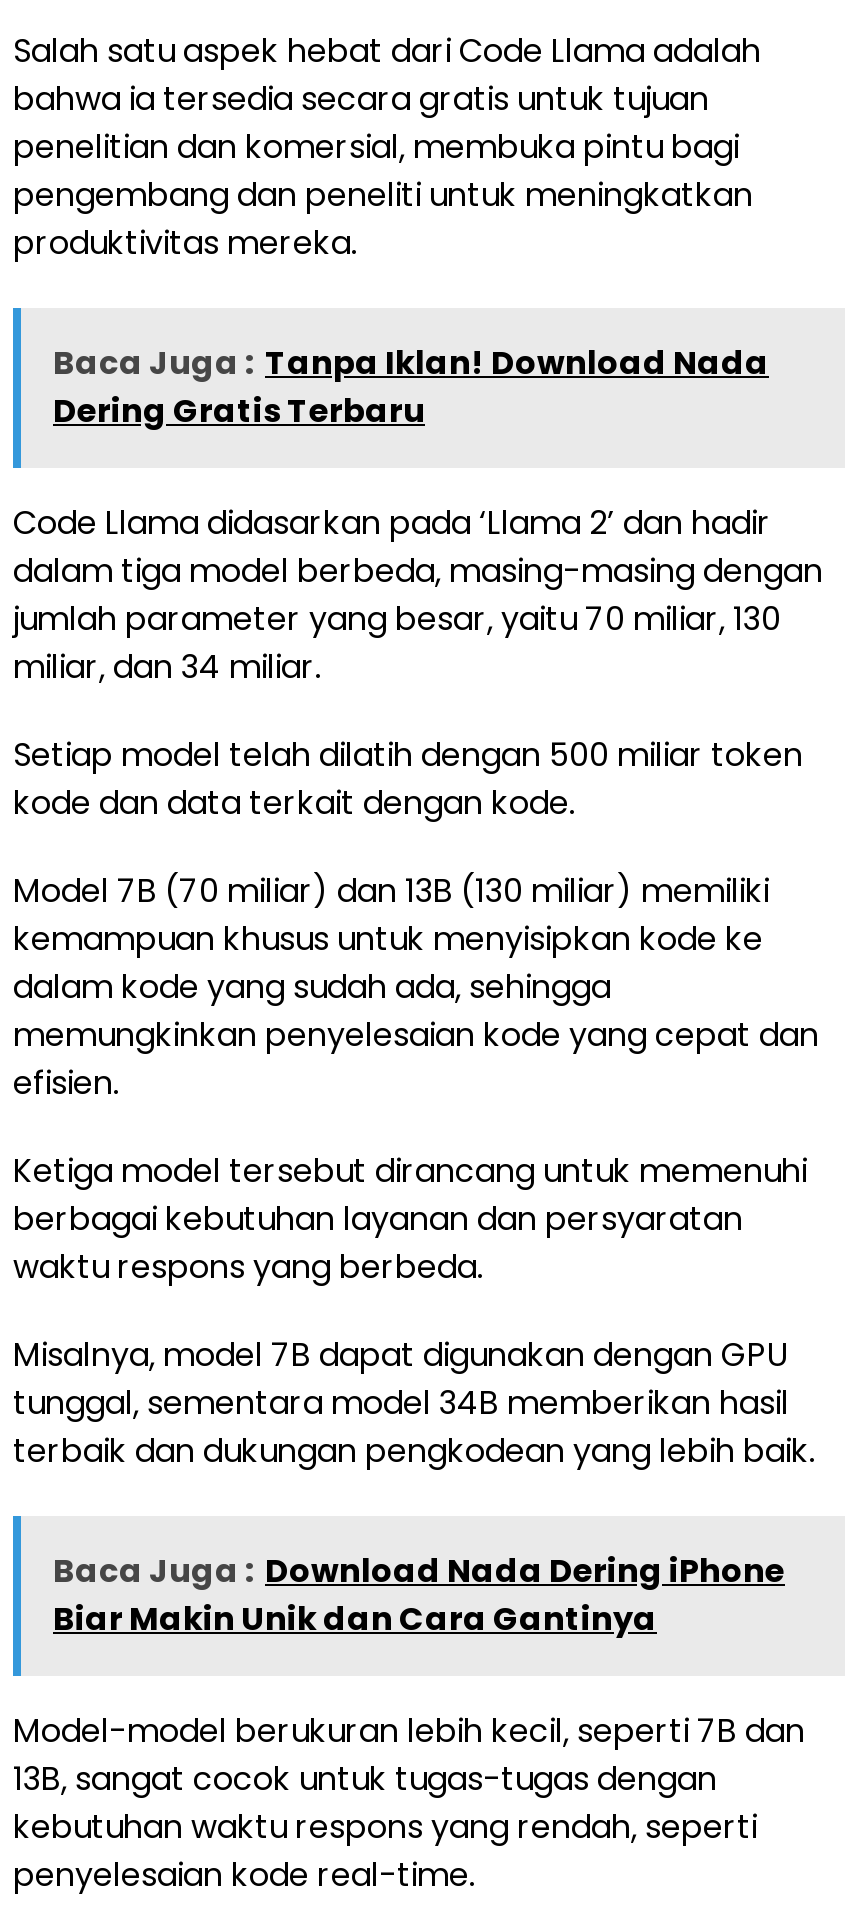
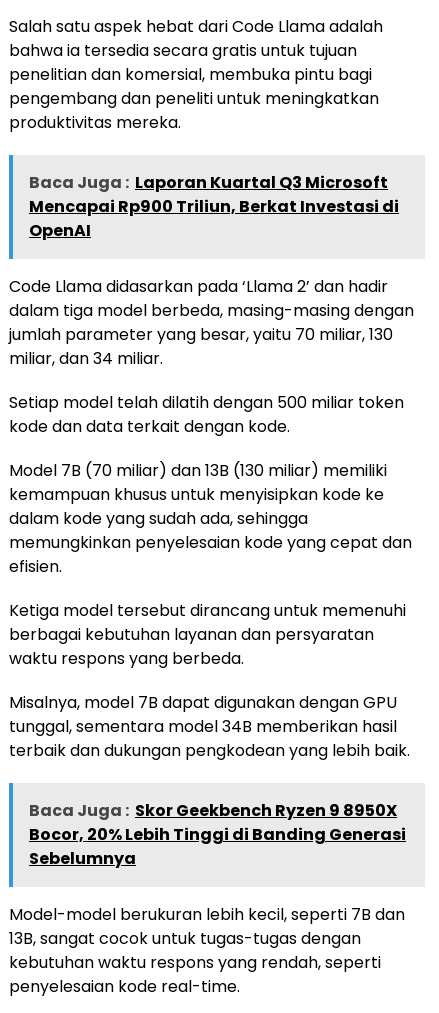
- Baca Juga : Tanpa Iklan! Download Nada
- Dering Gratis Terbaru
+ Baca Juga : Laporan Kuartal Q3 Microsoft
+ Mencapai Rp900 Triliun, Berkat Investasi di
+ OpenAI

- Baca Juga : Download Nada Dering iPhone
- Biar Makin Unik dan Cara Gantinya
+ Baca Juga : Skor Geekbench Ryzen 9 8950X
+ Bocor, 20% Lebih Tinggi di Banding Generasi
+ Sebelumnya
